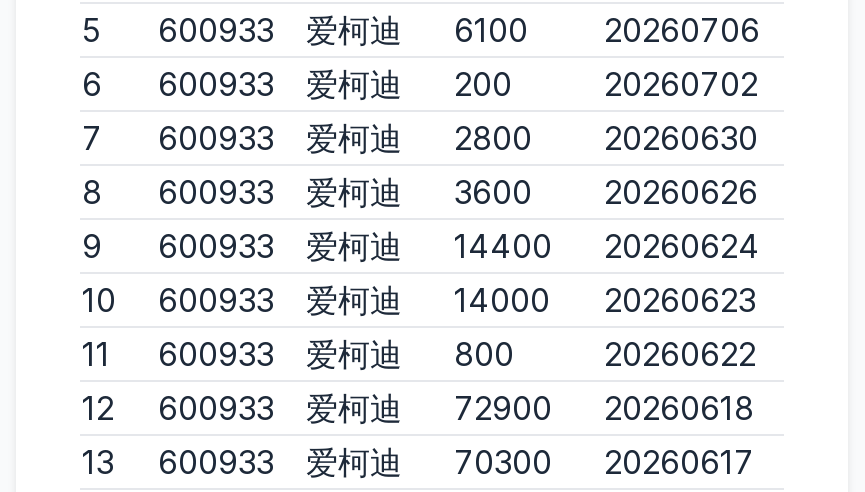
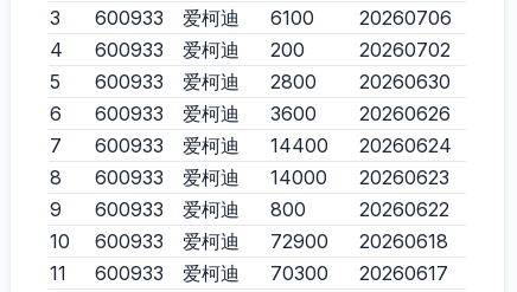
- 5 600933 爱柯迪 6100 20260706
+ 3 600933 爱柯迪 6100 20260706

- 6 600933 爱柯迪 200
+ 4 600933 爱柯迪 200

- 7 600933 爱柯迪 2800 20260630
+ 5 600933 爱柯迪 2800 20260630

- 8 600933 爱柯迪 3600 20260626
+ 6 600933 爱柯迪 3600 20260626

- 9 600933 爱柯迪 14400 20260624
+ 7 600933 爱柯迪 14400 20260624

- 10 600933 爱柯迪 14000 20260623
+ 8 600933 爱柯迪 14000 20260623

- 11 600933 爱柯迪 800
+ 9 600933 爱柯迪 800

- 12 600933 爱柯迪 72900 20260618
+ 10 600933 爱柯迪 72900 20260618

- 13 600933 爱柯迪 70300 20260617
+ 11 600933 爱柯迪 70300 20260617
